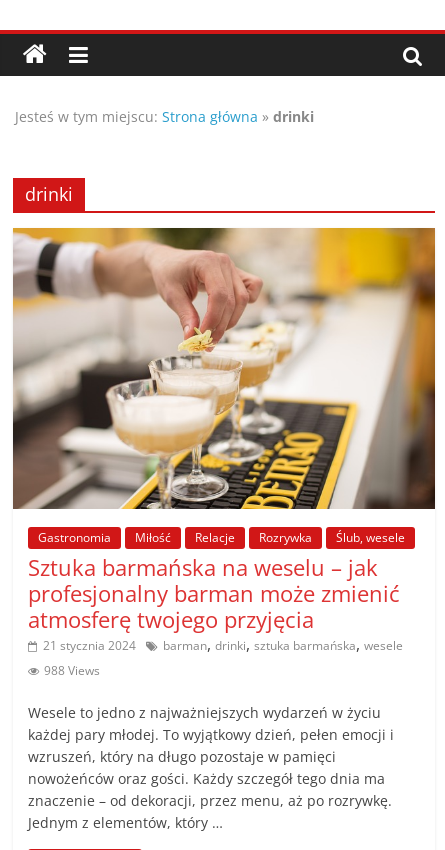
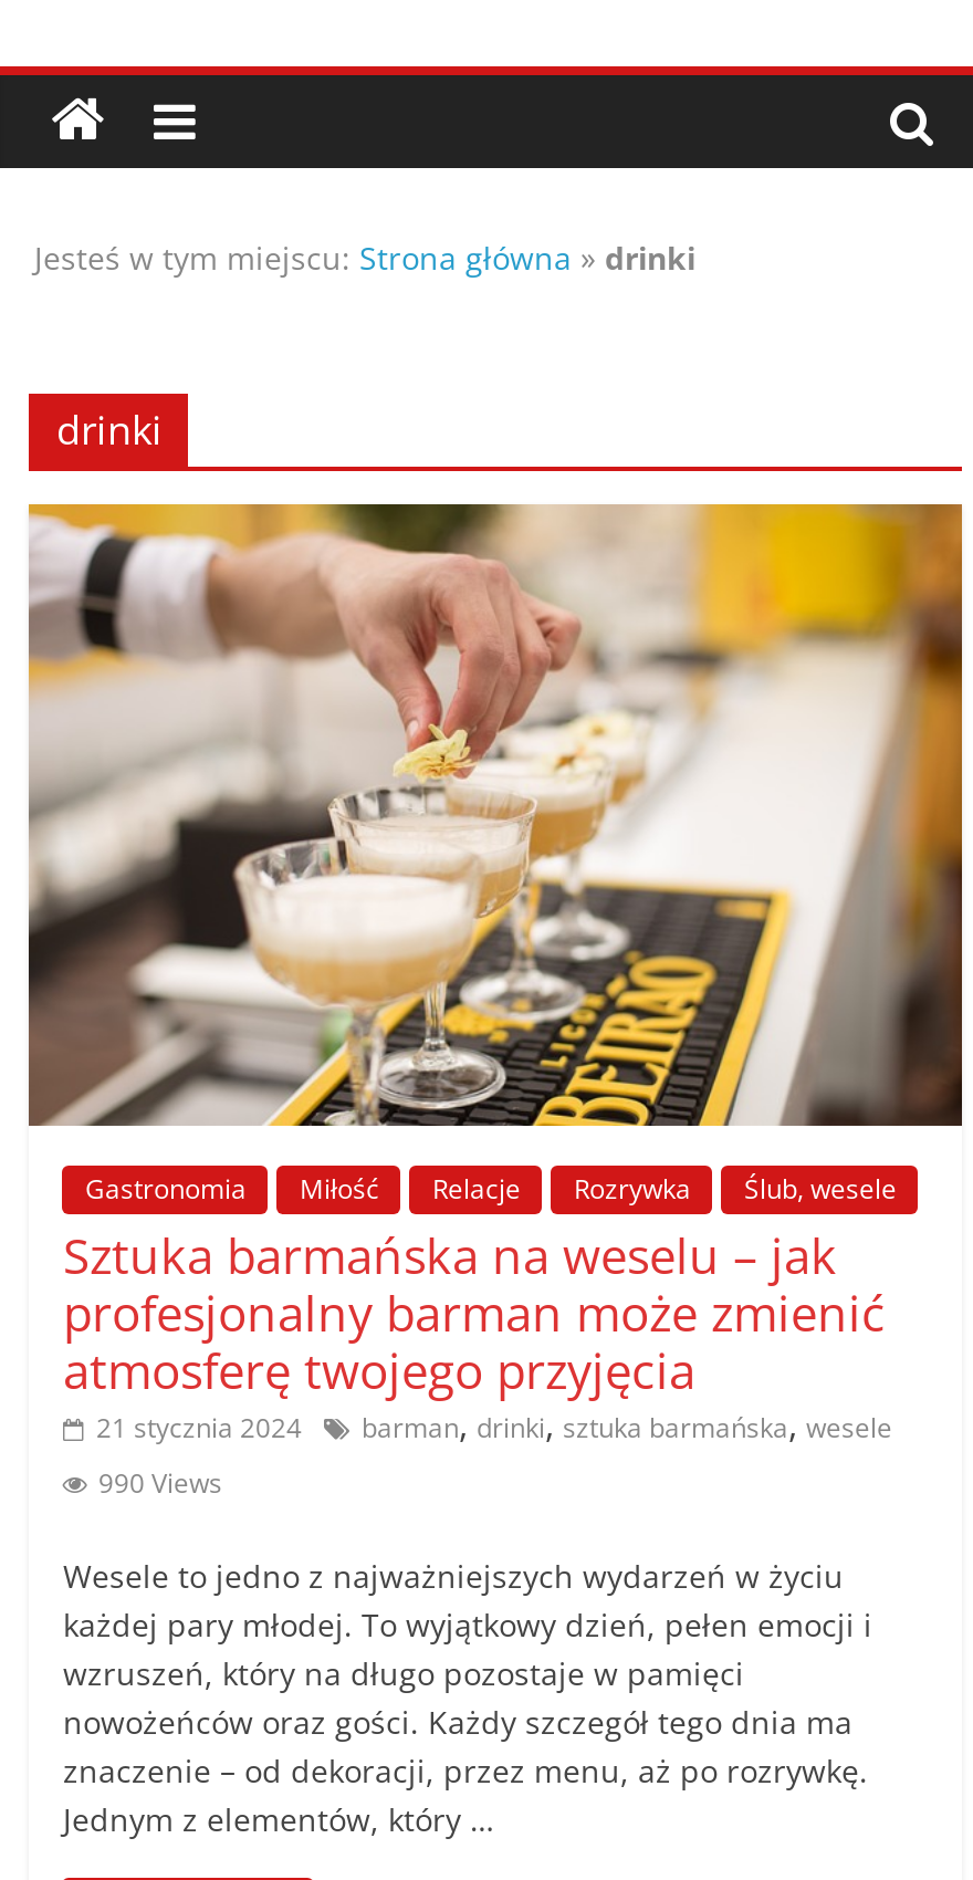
- 988 Views
+ 990 Views
